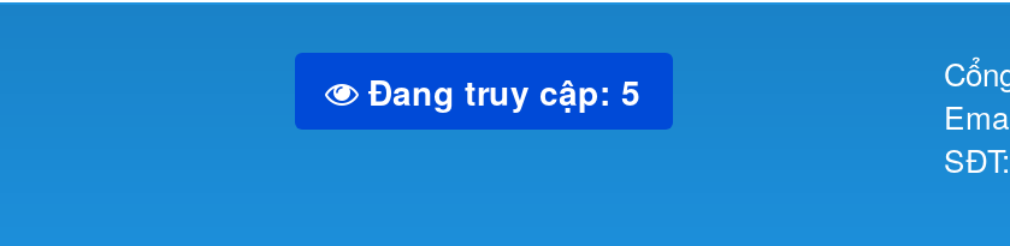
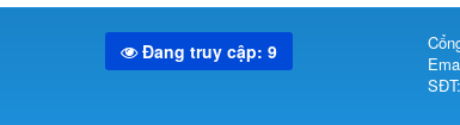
- Đang truy cập: 5
+ Đang truy cập: 9
